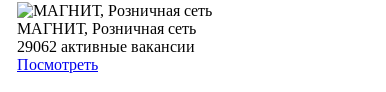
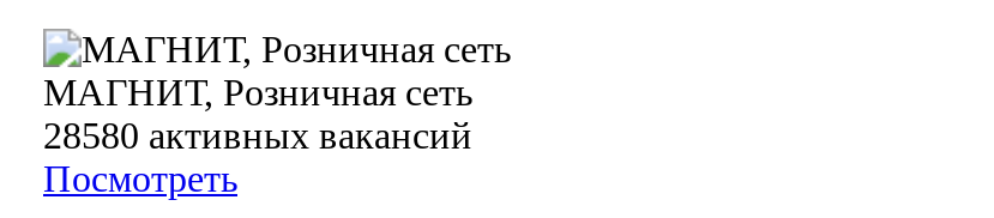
- 29062 активные вакансии
+ 28580 активных вакансий
